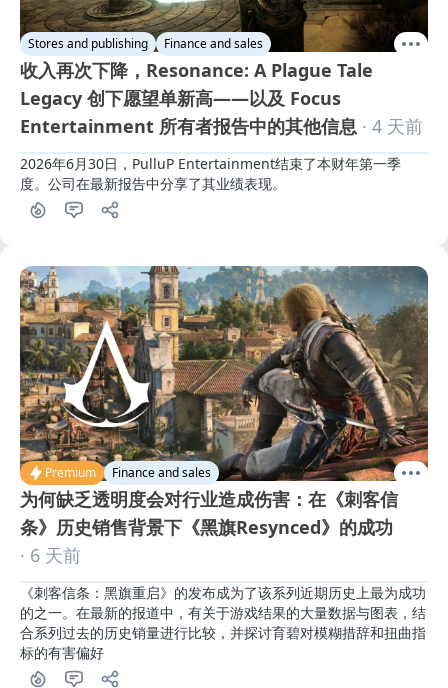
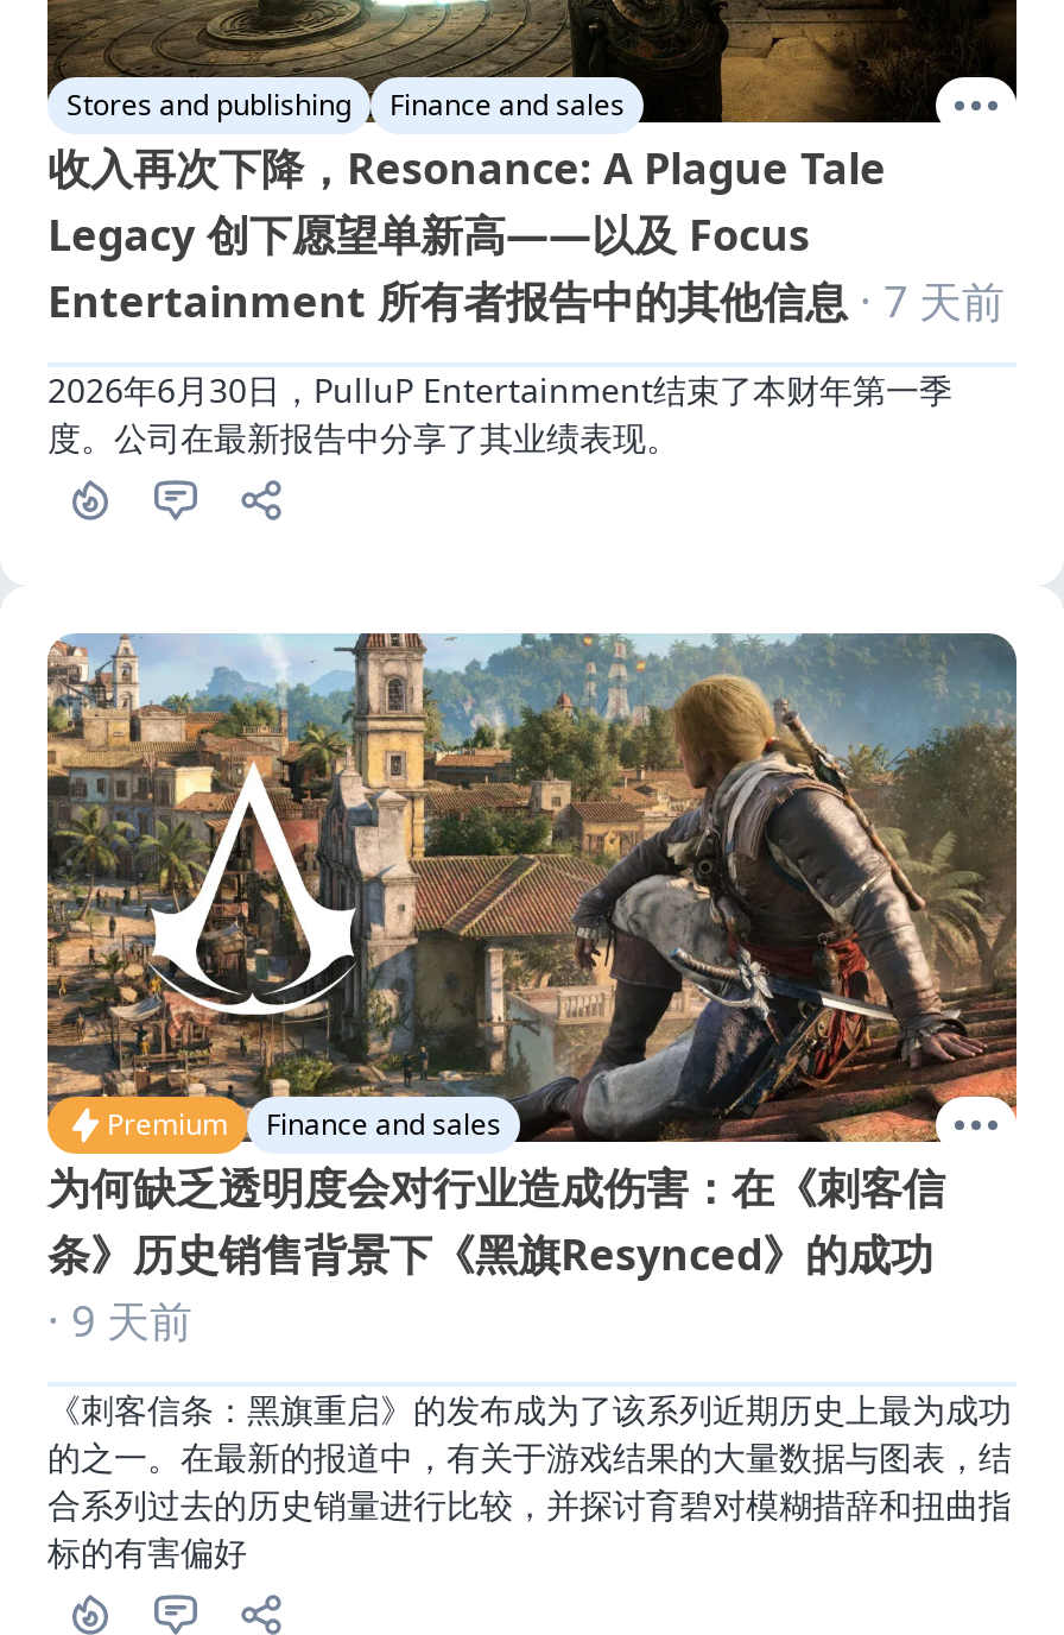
- Entertainment 所有者报告中的其他信息· 4 天前
+ Entertainment 所有者报告中的其他信息· 7 天前

- · 6 天前
+ · 9 天前
